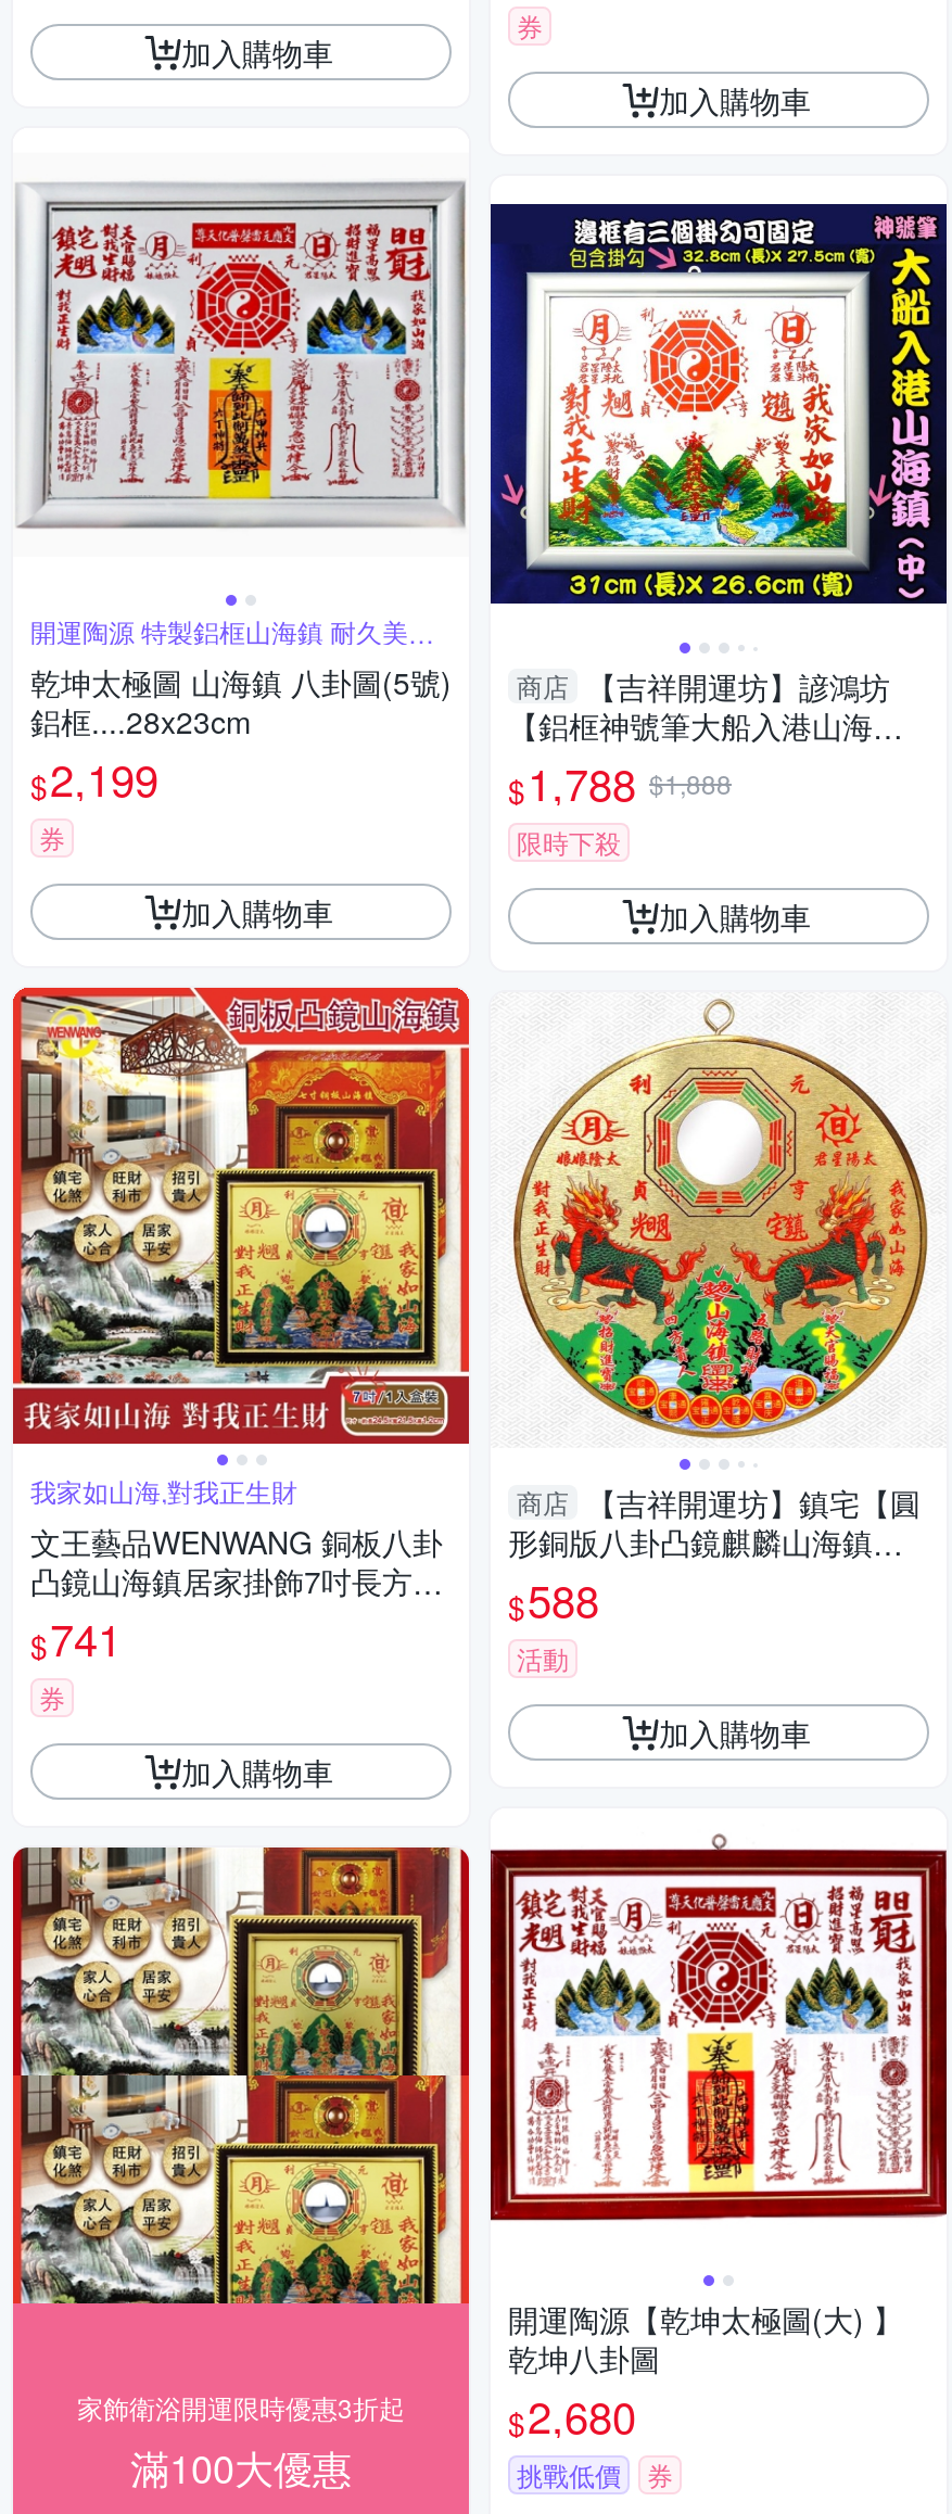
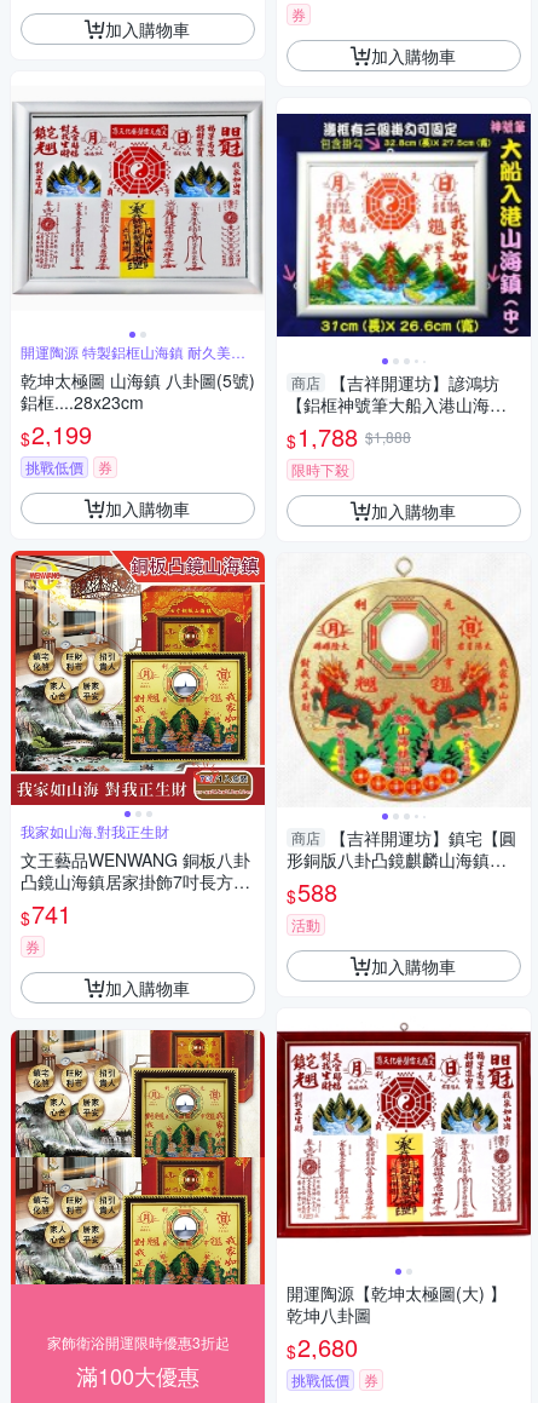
+ 挑戰低價
